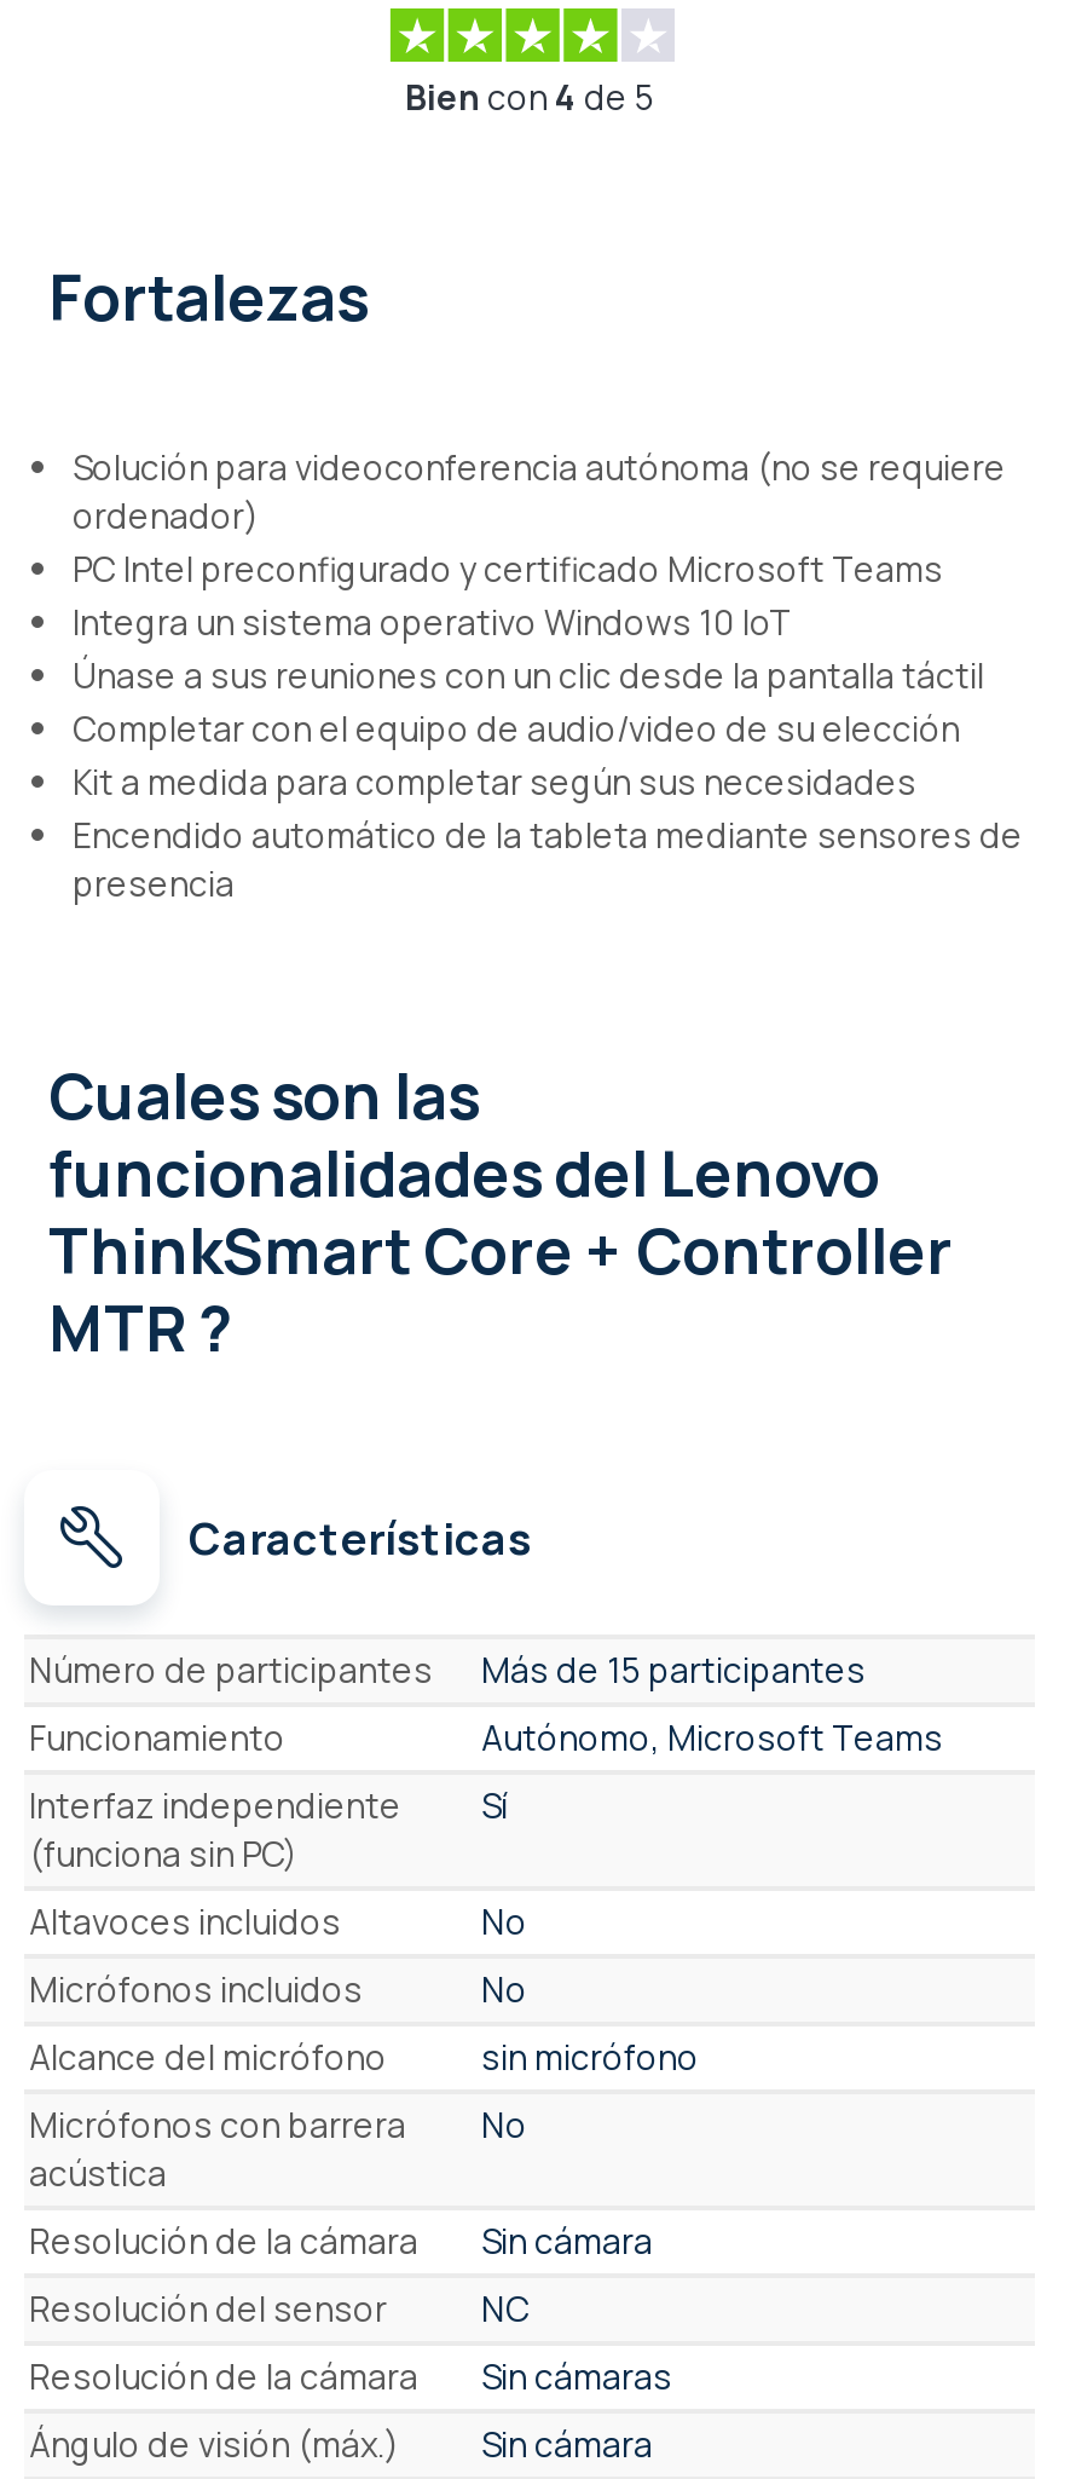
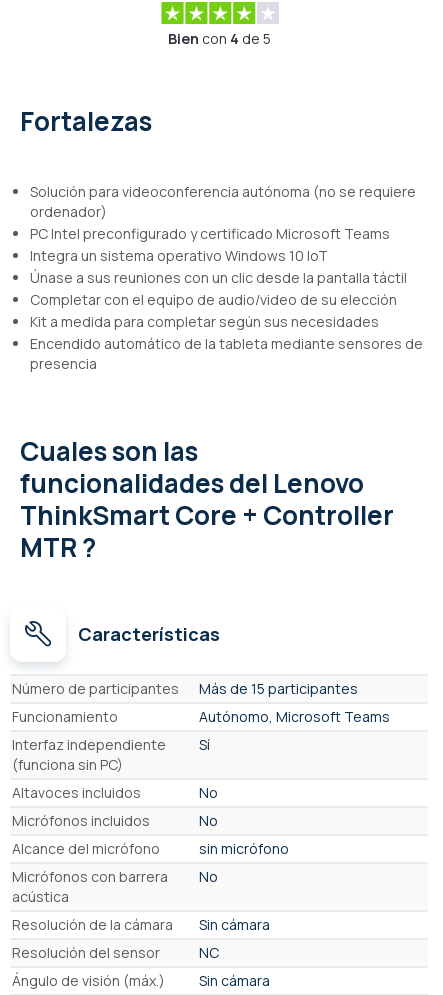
- Resolución de la cámara
- Sin cámaras
